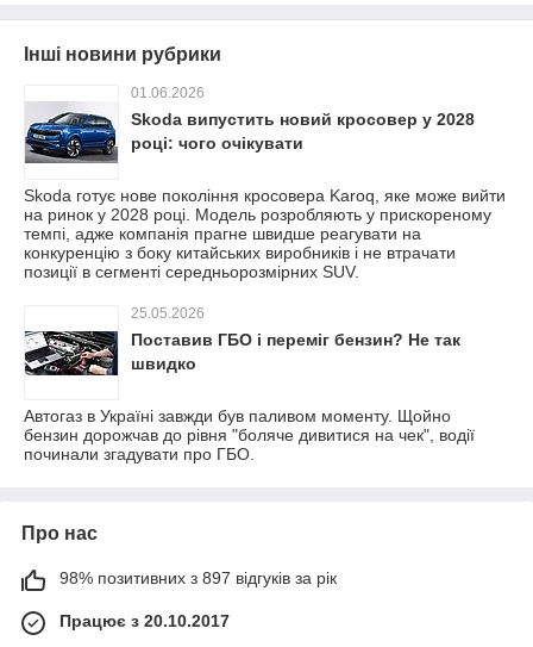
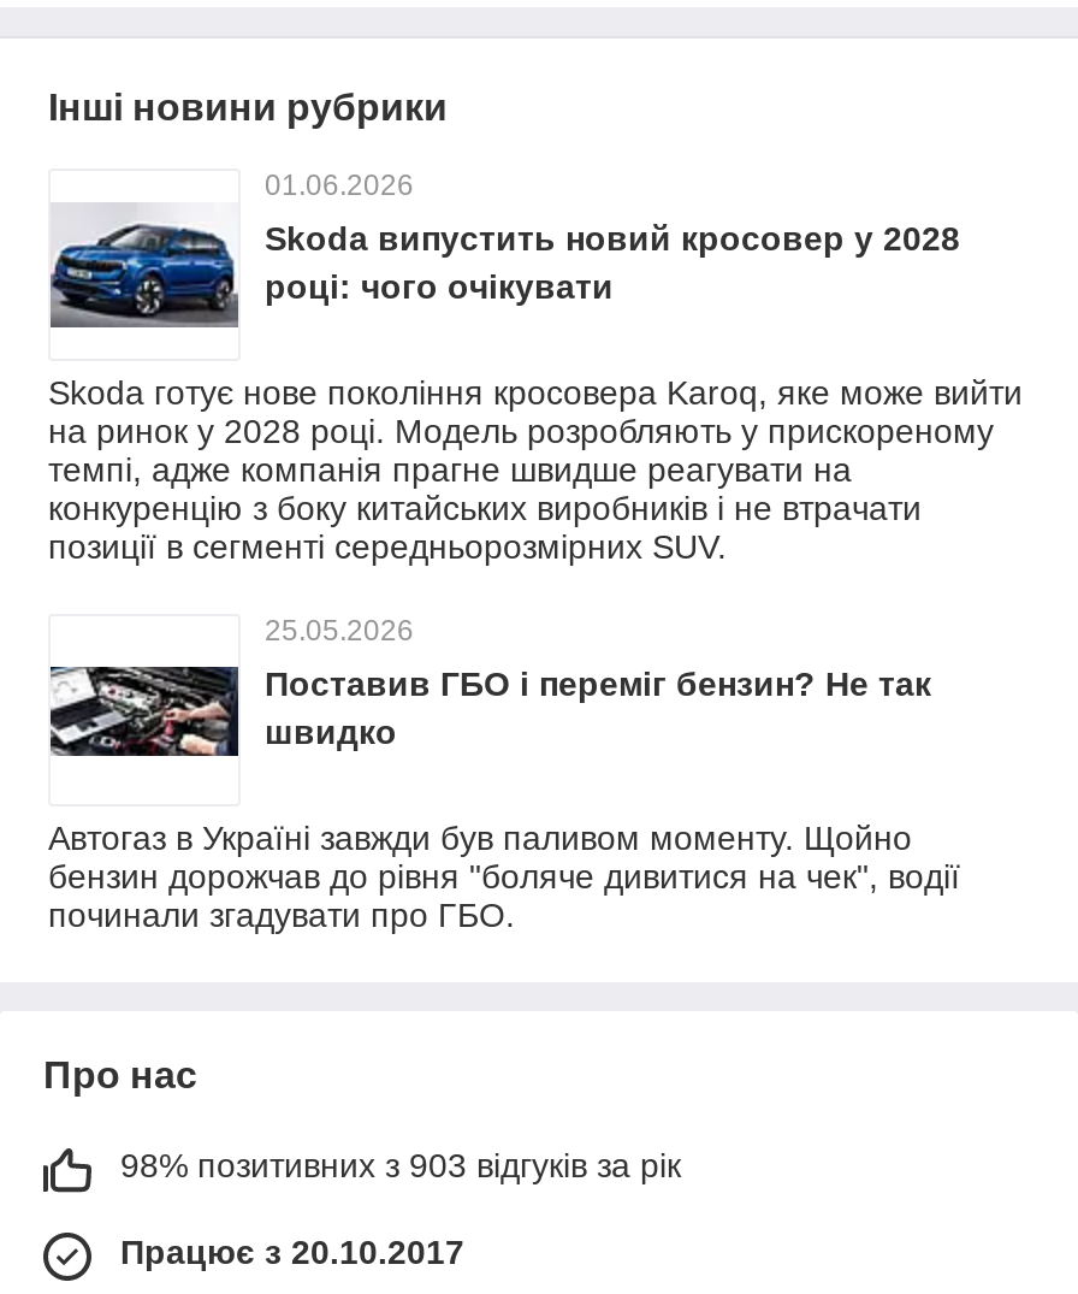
- 98% позитивних з 897 відгуків за рік
+ 98% позитивних з 903 відгуків за рік
